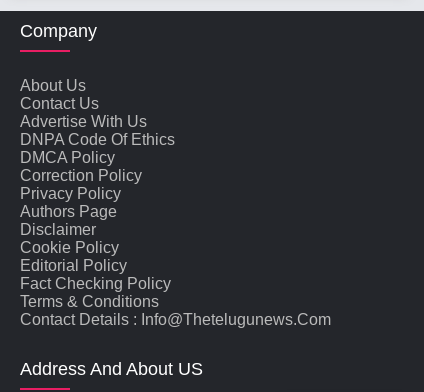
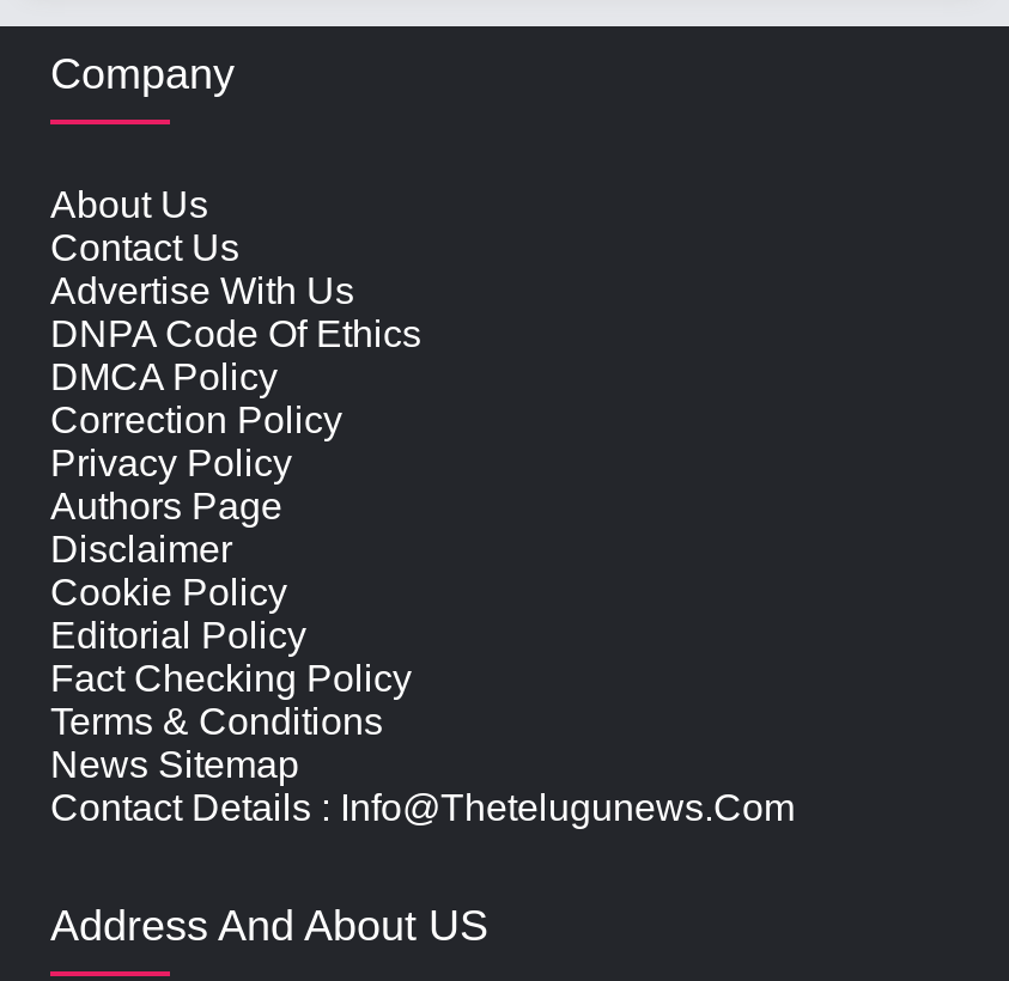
+ News Sitemap
